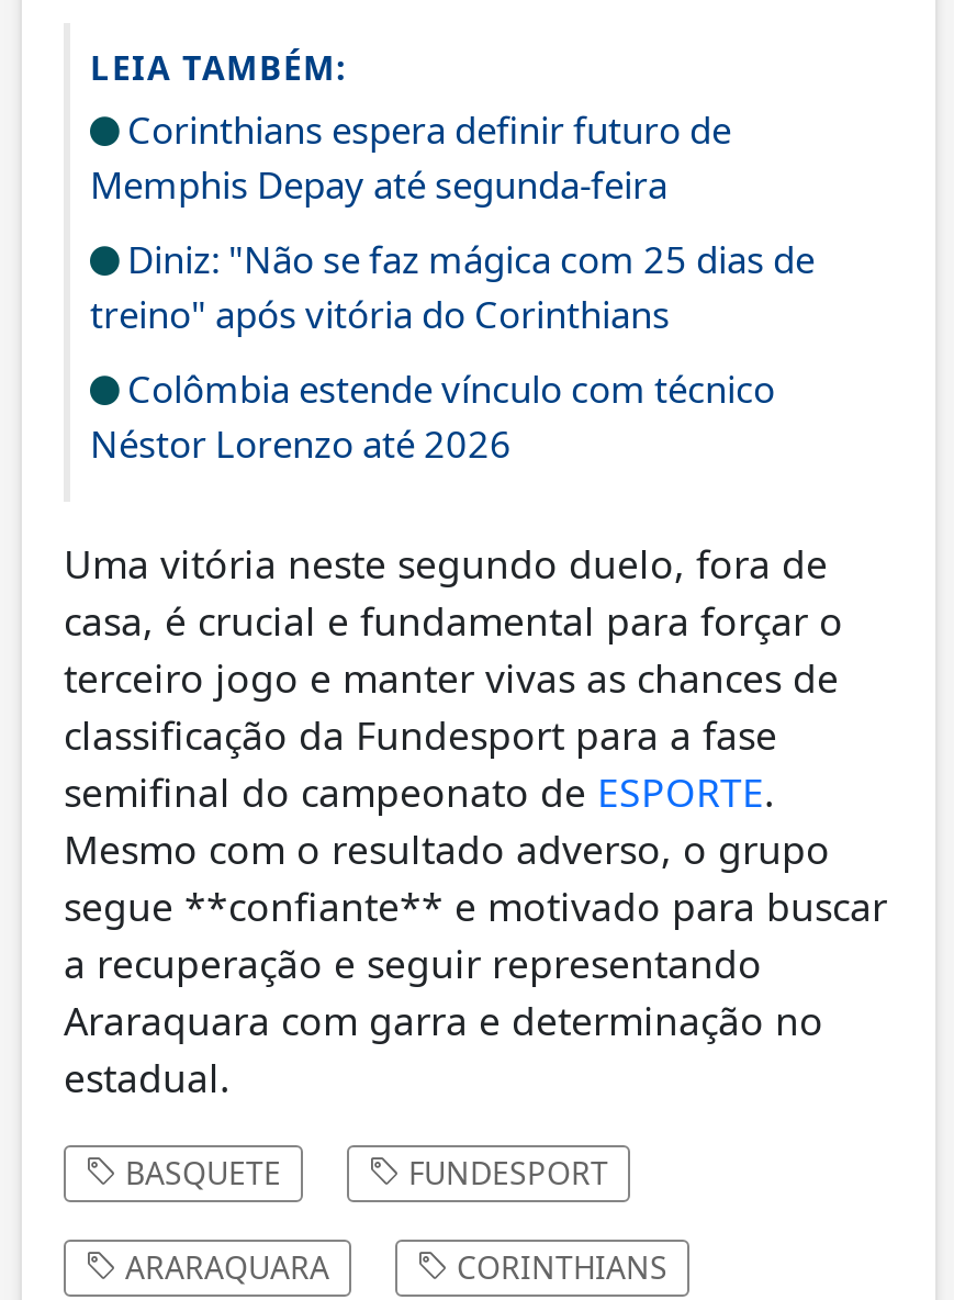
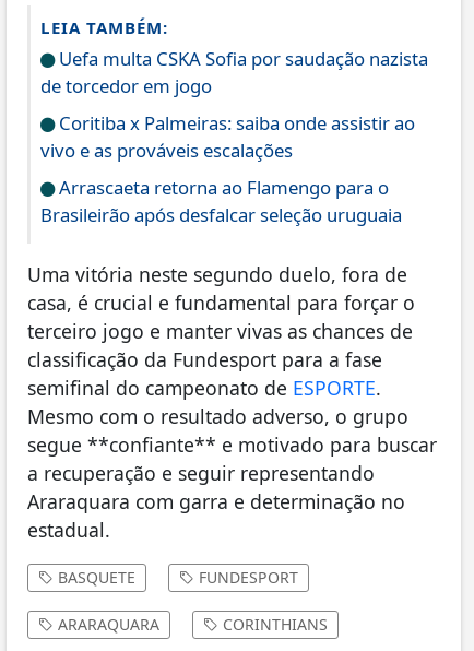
- Corinthians espera definir futuro de
- Memphis Depay até segunda-feira
+ Uefa multa CSKA Sofia por saudação nazista
+ de torcedor em jogo

- Diniz: "Não se faz mágica com 25 dias de
- treino" após vitória do Corinthians
+ Coritiba x Palmeiras: saiba onde assistir ao
+ vivo e as prováveis escalações

- Colômbia estende vínculo com técnico
- Néstor Lorenzo até 2026
+ Arrascaeta retorna ao Flamengo para o
+ Brasileirão após desfalcar seleção uruguaia
